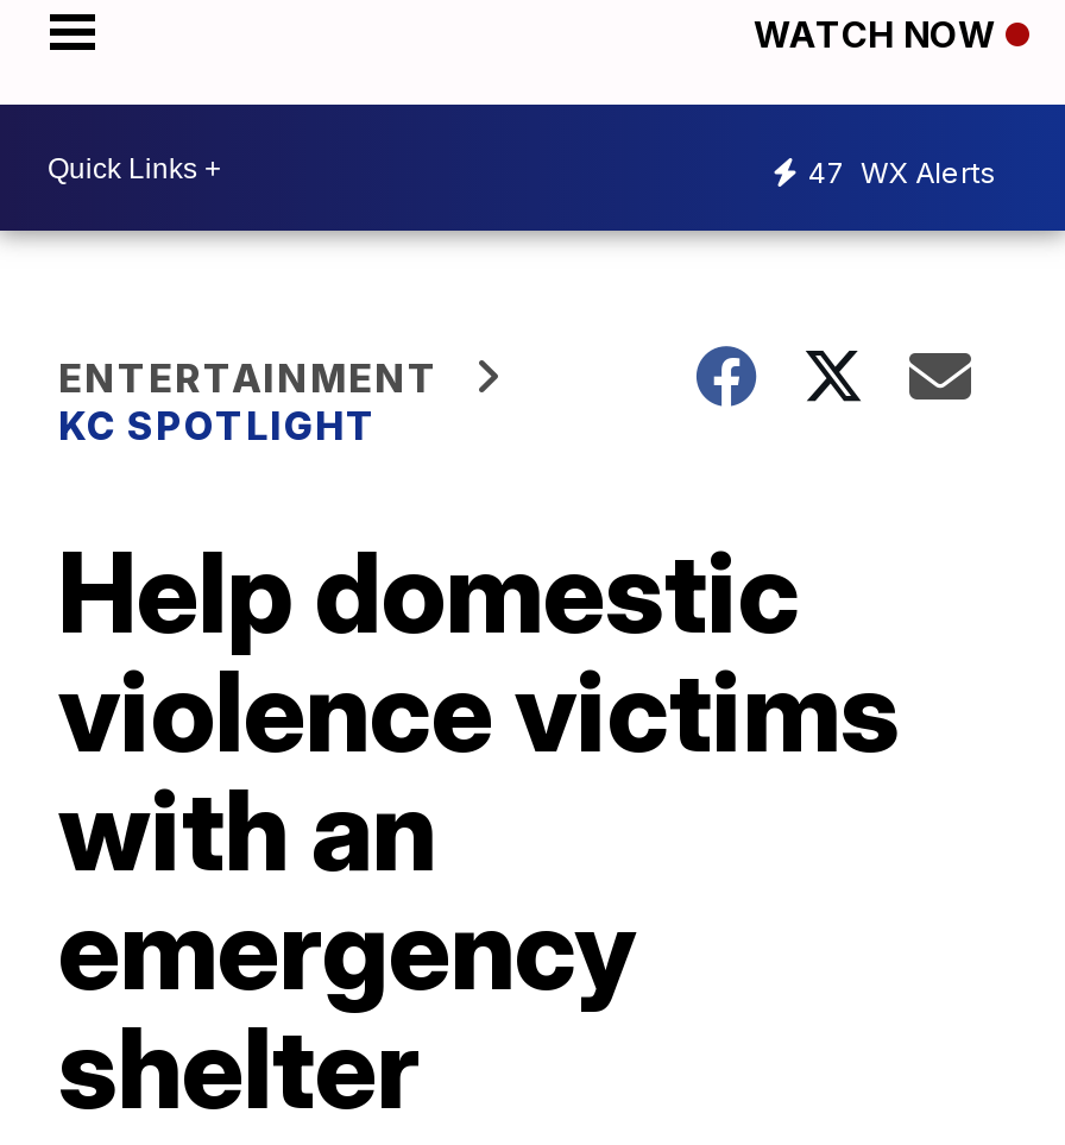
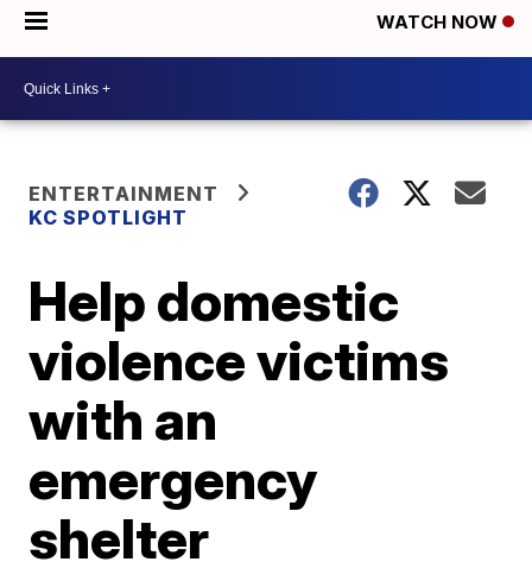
- 47 WX Alerts
